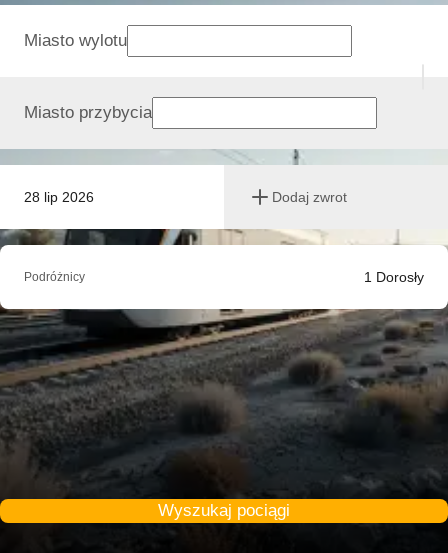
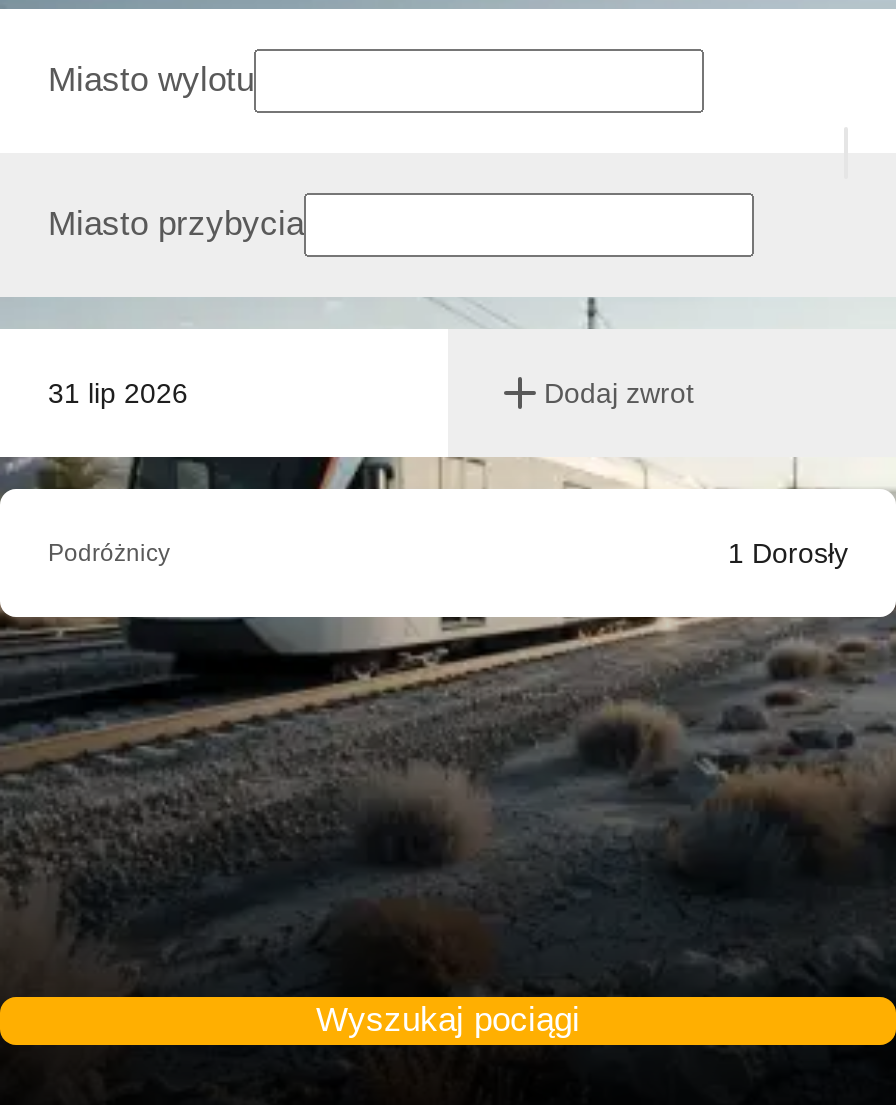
- 28 lip 2026
+ 31 lip 2026
